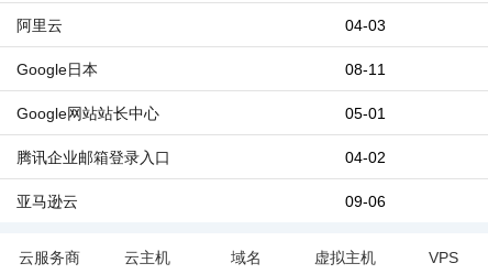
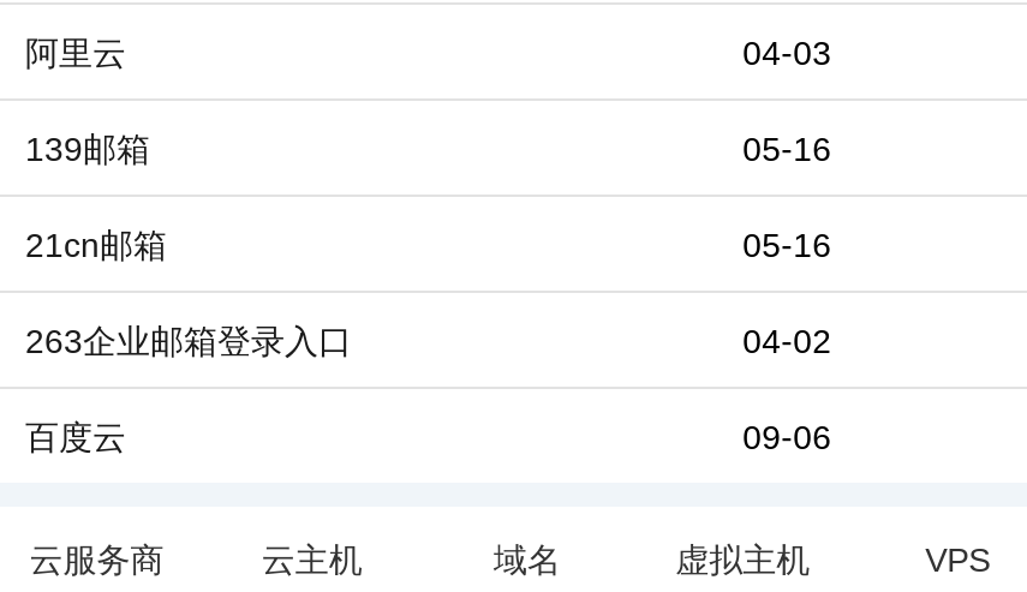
- 08-11
- Google日本
+ 05-16
+ 139邮箱

- 05-01
- Google网站站长中心
+ 05-16
+ 21cn邮箱

- 腾讯企业邮箱登录入口
+ 263企业邮箱登录入口

- 亚马逊云
+ 百度云
